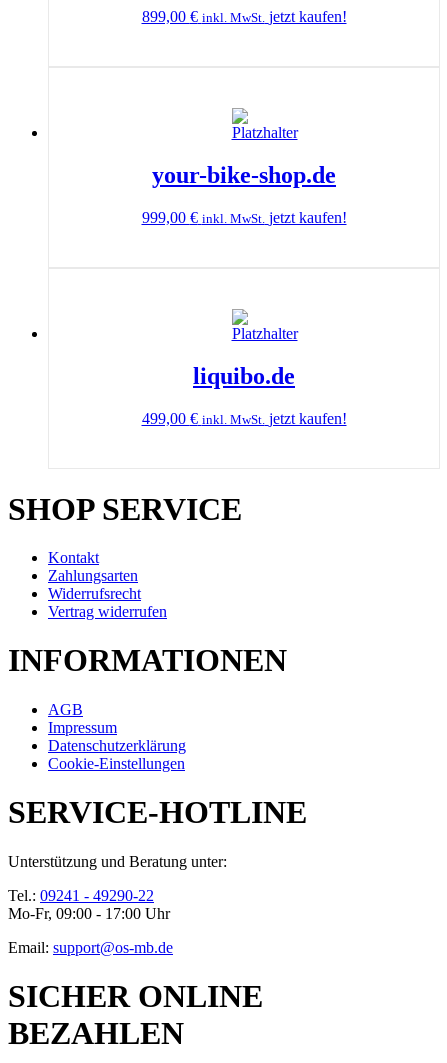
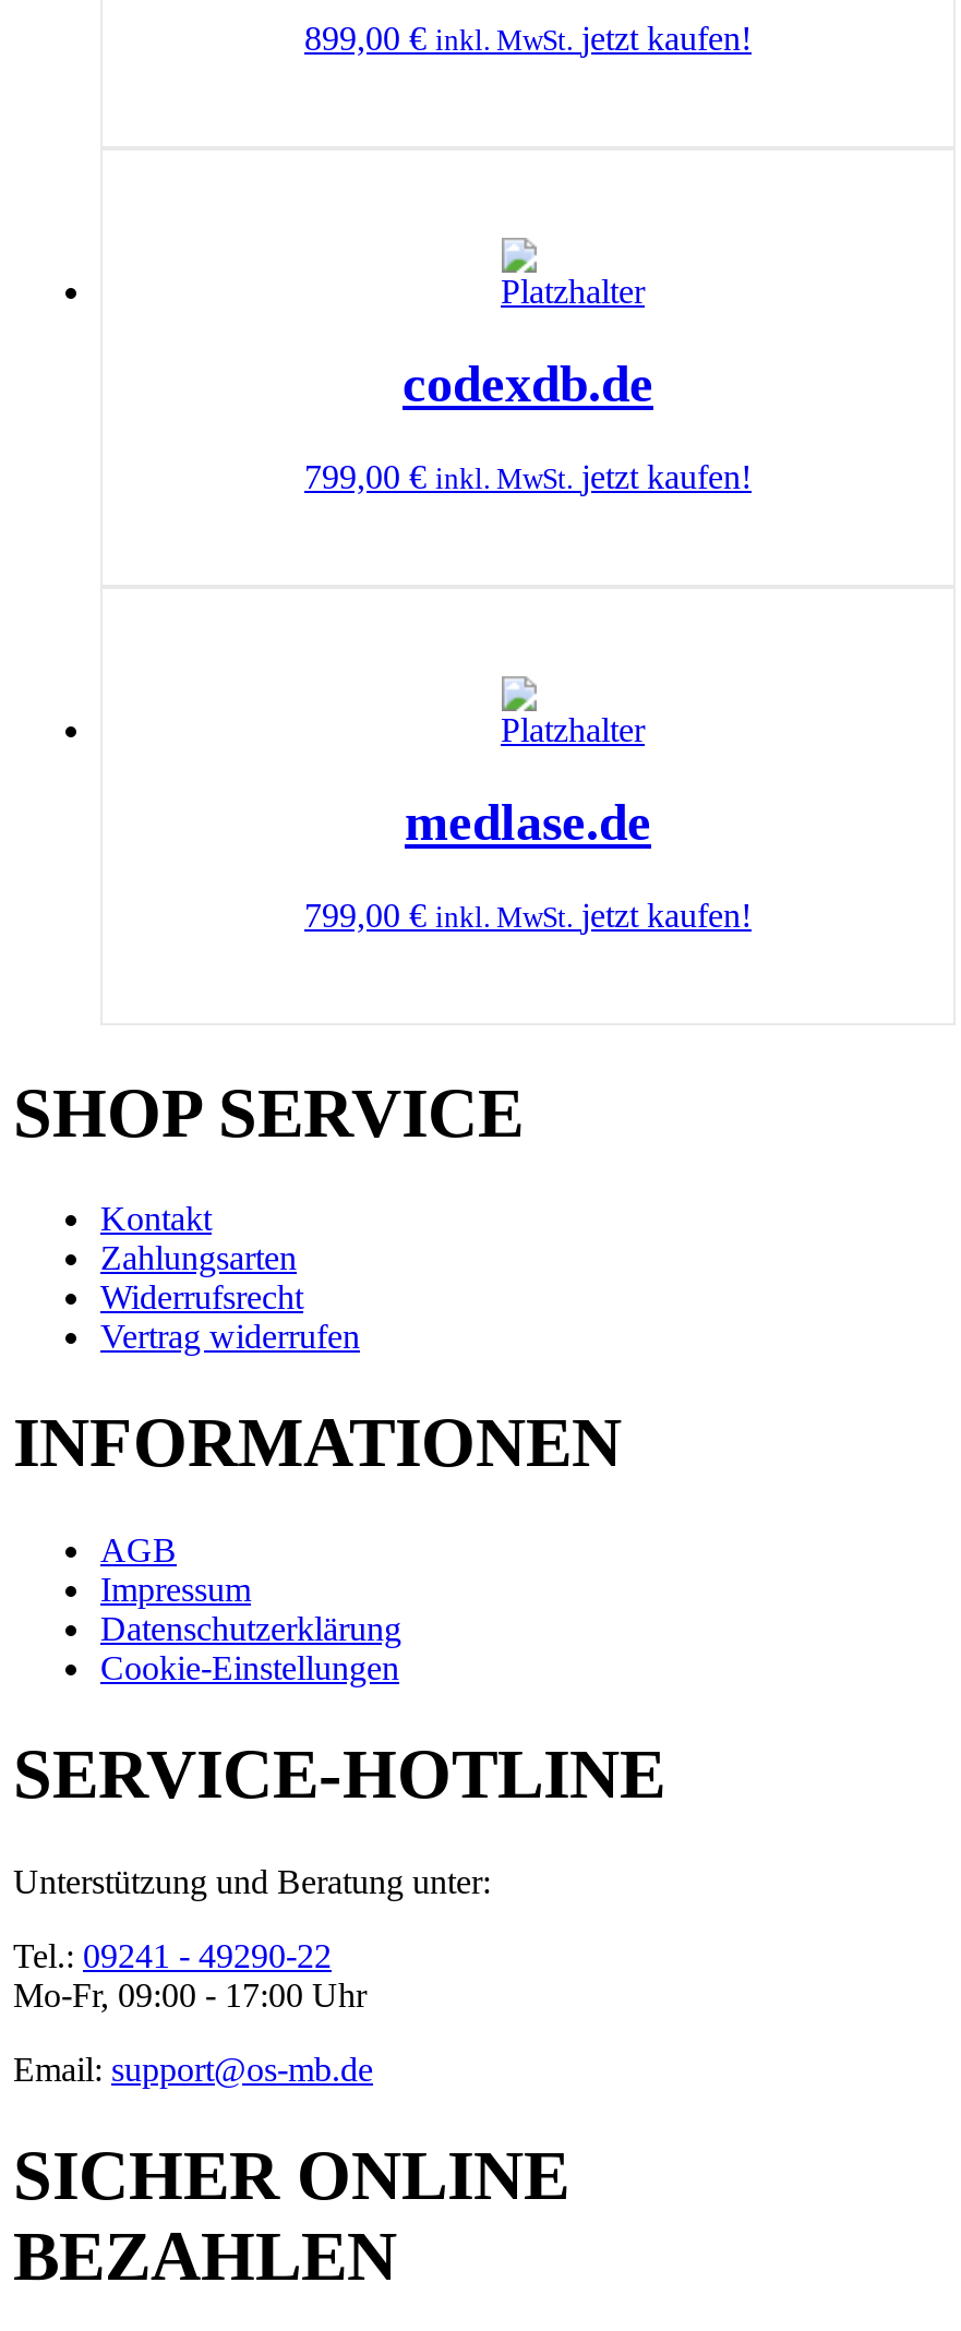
- your-bike-shop.de
+ codexdb.de

- 999,00 € inkl. MwSt. jetzt kaufen!
+ 799,00 € inkl. MwSt. jetzt kaufen!

- liquibo.de
+ medlase.de

- 499,00 € inkl. MwSt. jetzt kaufen!
+ 799,00 € inkl. MwSt. jetzt kaufen!
